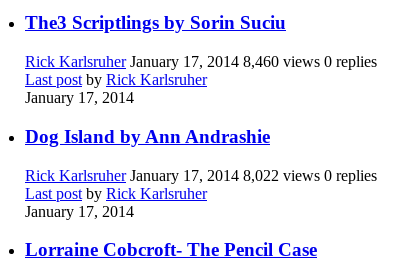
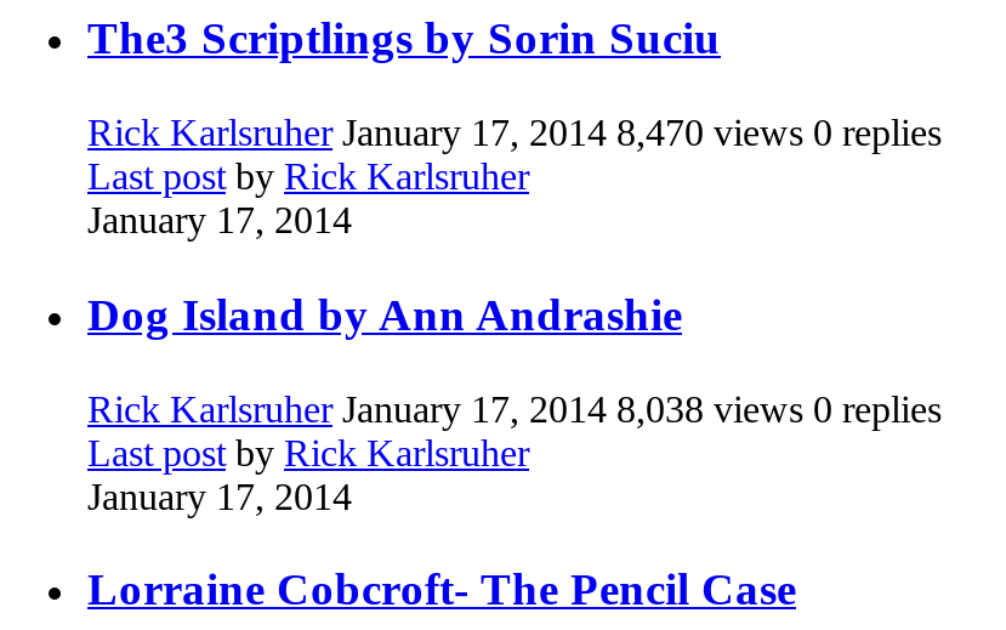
- Rick Karlsruher January 17, 2014 8,460 views 0 replies
+ Rick Karlsruher January 17, 2014 8,470 views 0 replies

- Rick Karlsruher January 17, 2014 8,022 views 0 replies
+ Rick Karlsruher January 17, 2014 8,038 views 0 replies
